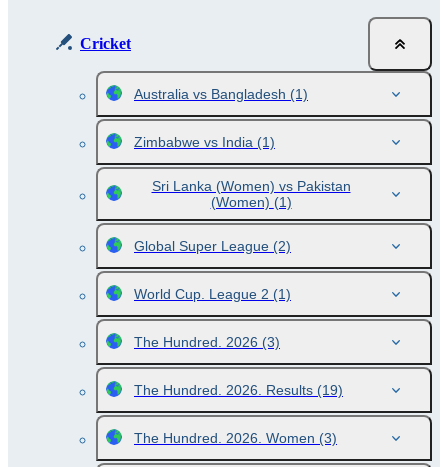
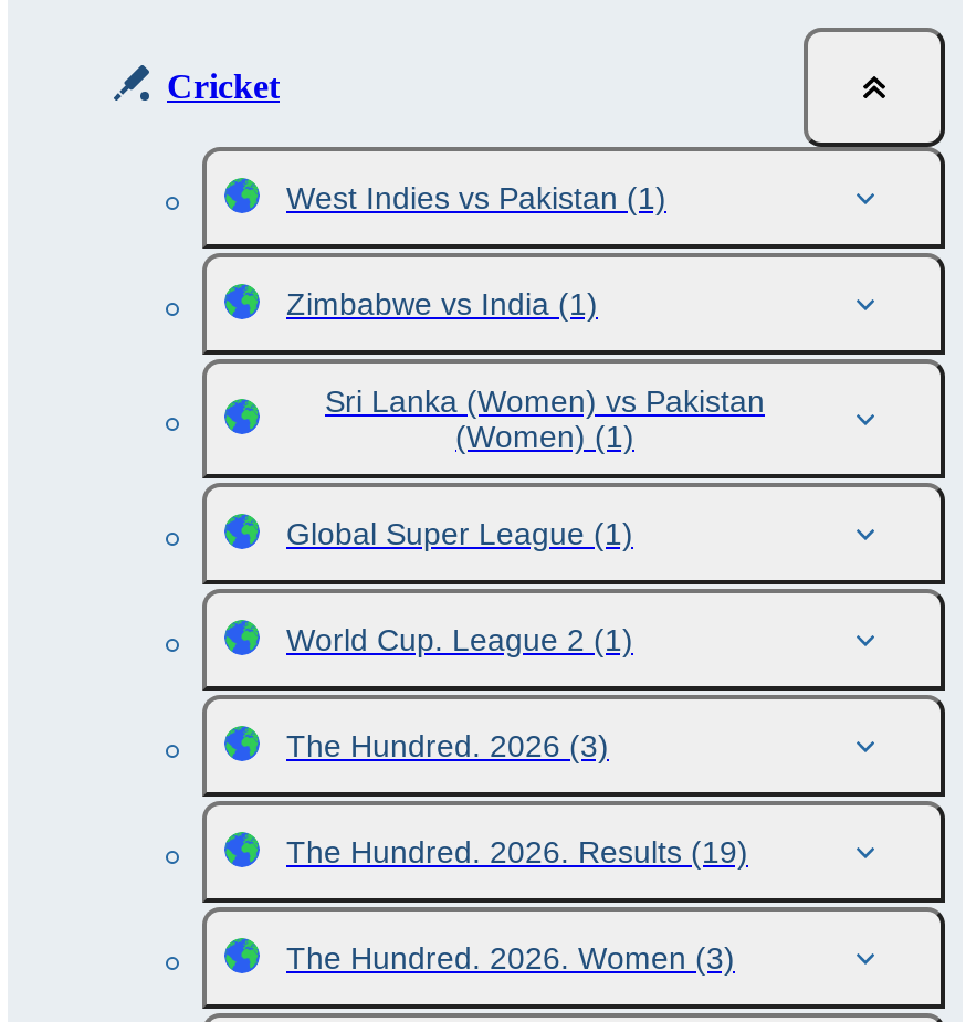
- Australia vs Bangladesh (1)
+ West Indies vs Pakistan (1)

- Global Super League (2)
+ Global Super League (1)
